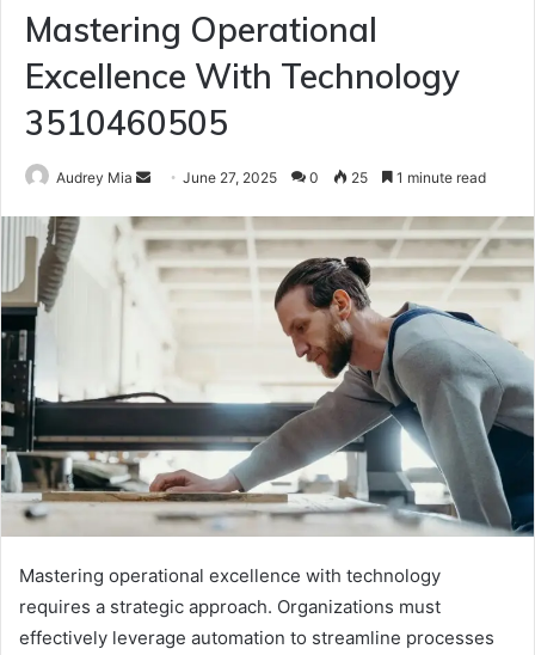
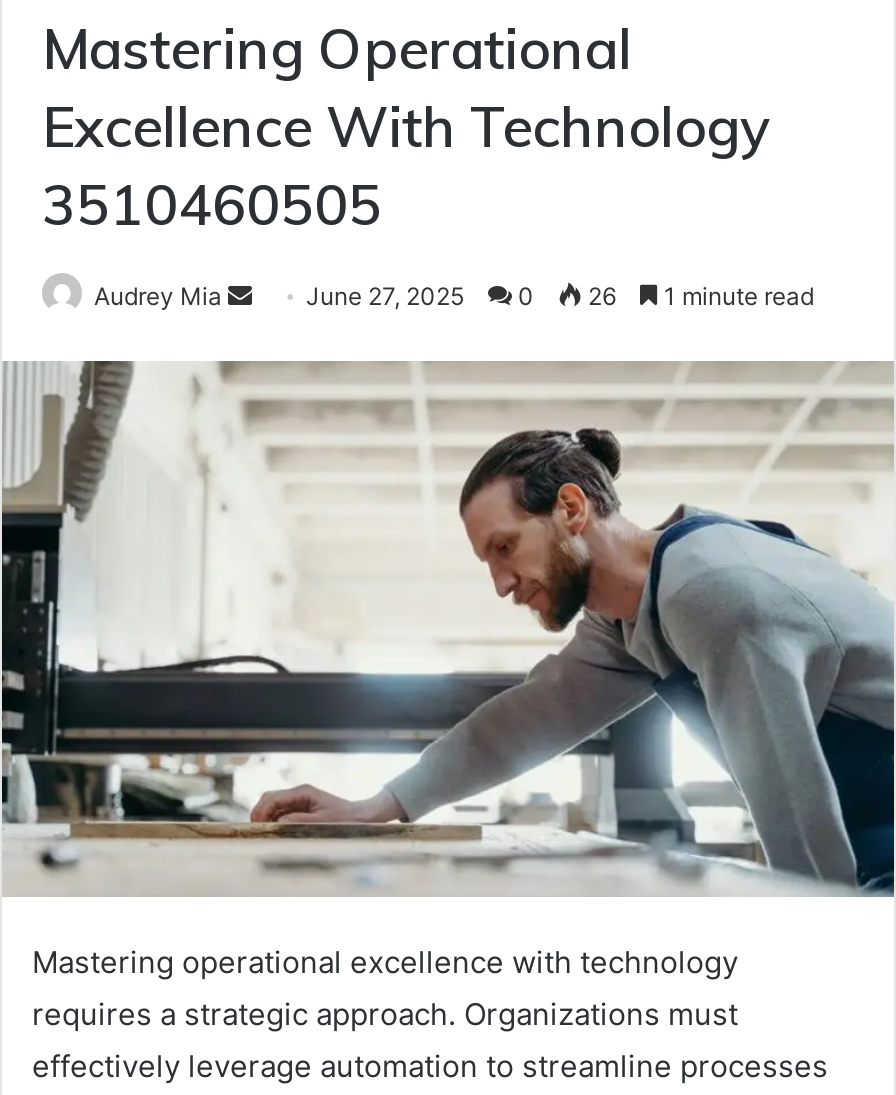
- 25
+ 26
